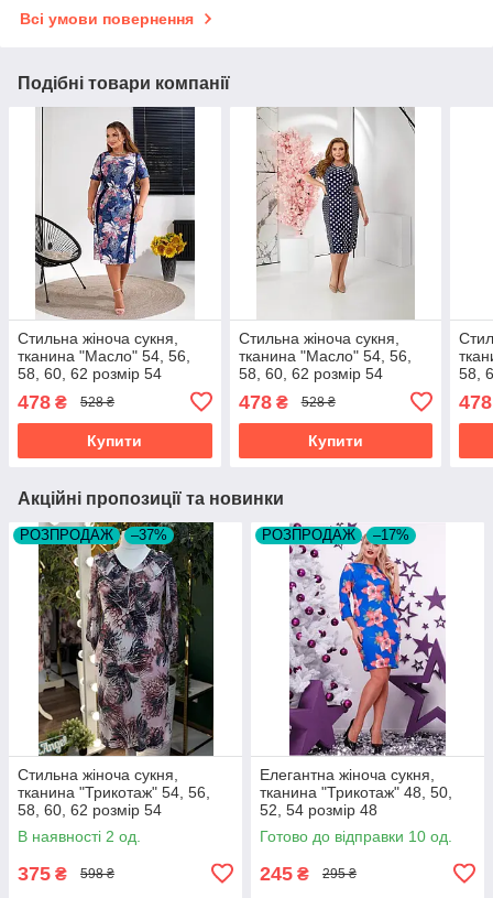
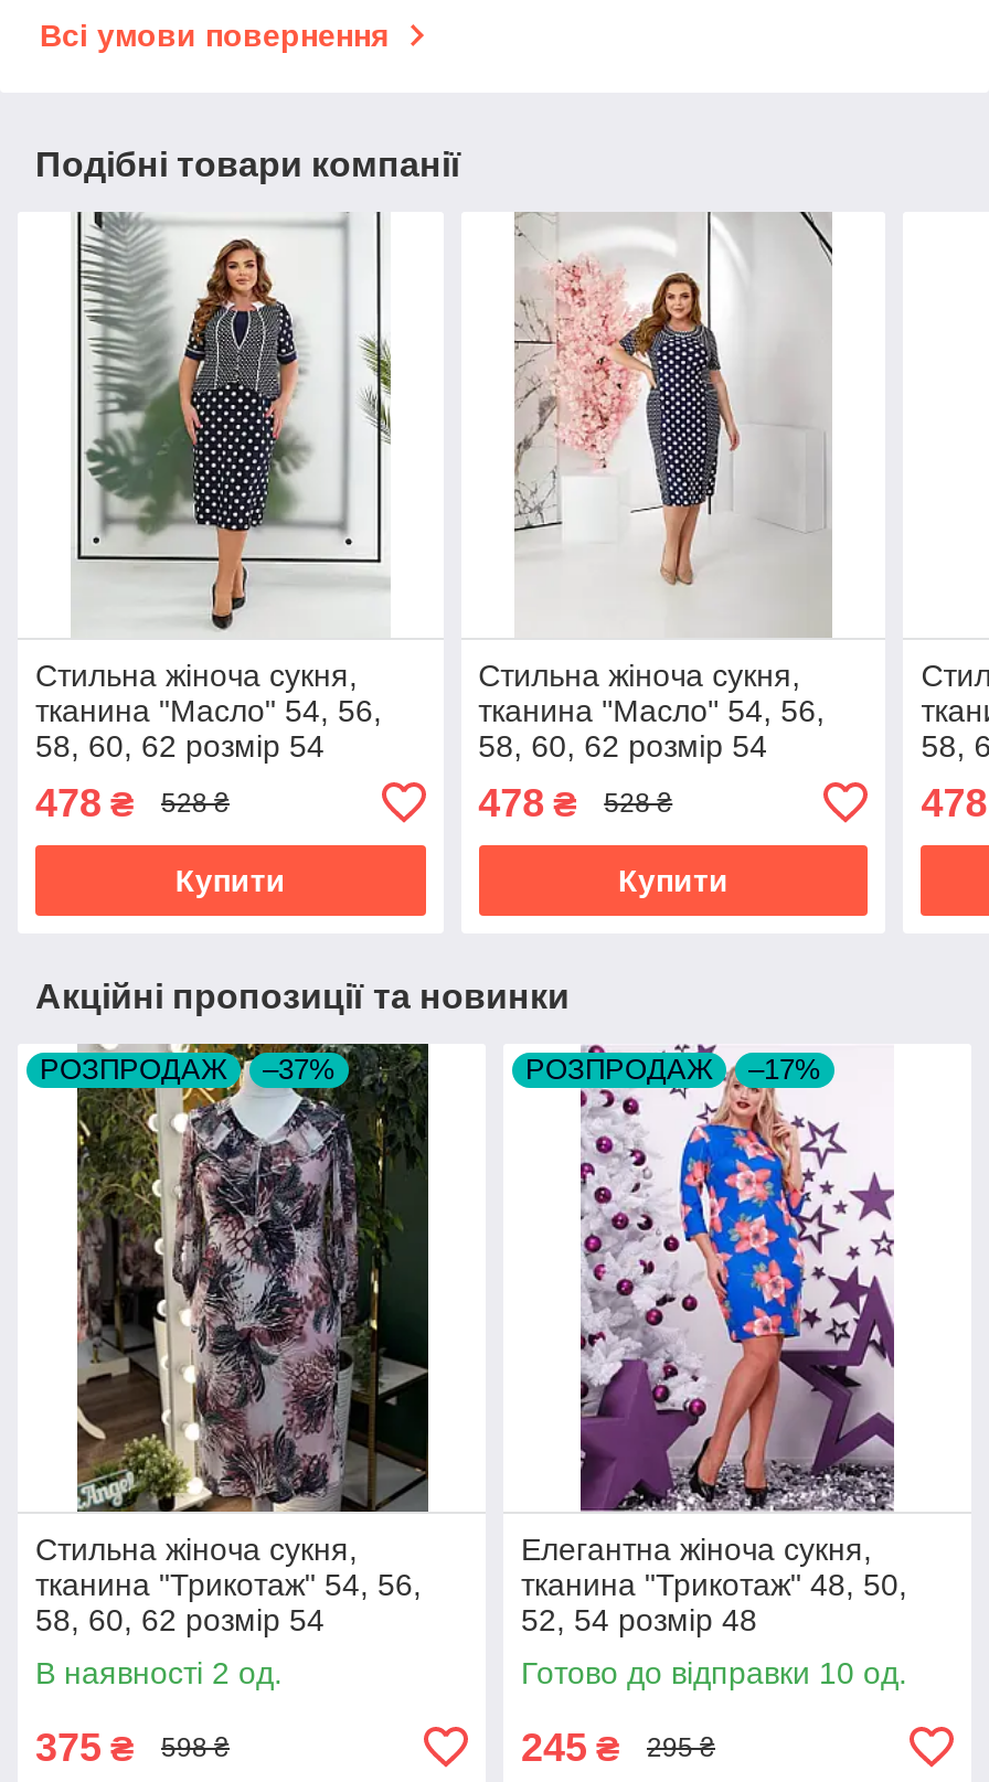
- [image]
+ [image]
